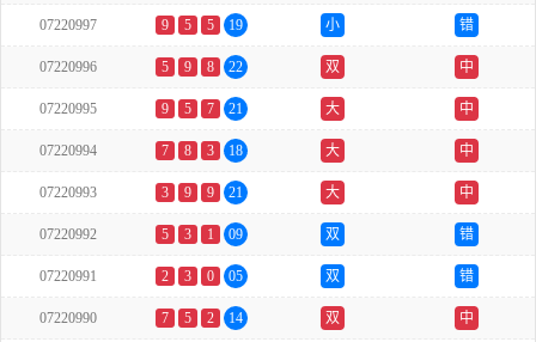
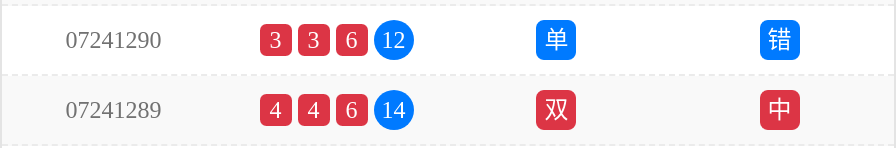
- 07220997
- 9
- 5
- 5
- 19
- 小
+ 07241290
+ 3
+ 3
+ 6
+ 12
+ 单

- 07220996
- 5
- 9
- 8
- 22
- 双
- 中
- 07220995
- 9
- 5
- 7
- 21
- 大
- 中
- 07220994
- 7
- 8
- 3
- 18
- 大
- 中
- 07220993
- 3
- 9
- 9
- 21
- 大
- 中
- 07220992
- 5
- 3
- 1
- 09
- 双
- 错
- 07220991
- 2
- 3
- 0
- 05
- 双
- 错
- 07220990
- 7
- 5
- 2
+ 07241289
+ 4
+ 4
+ 6
